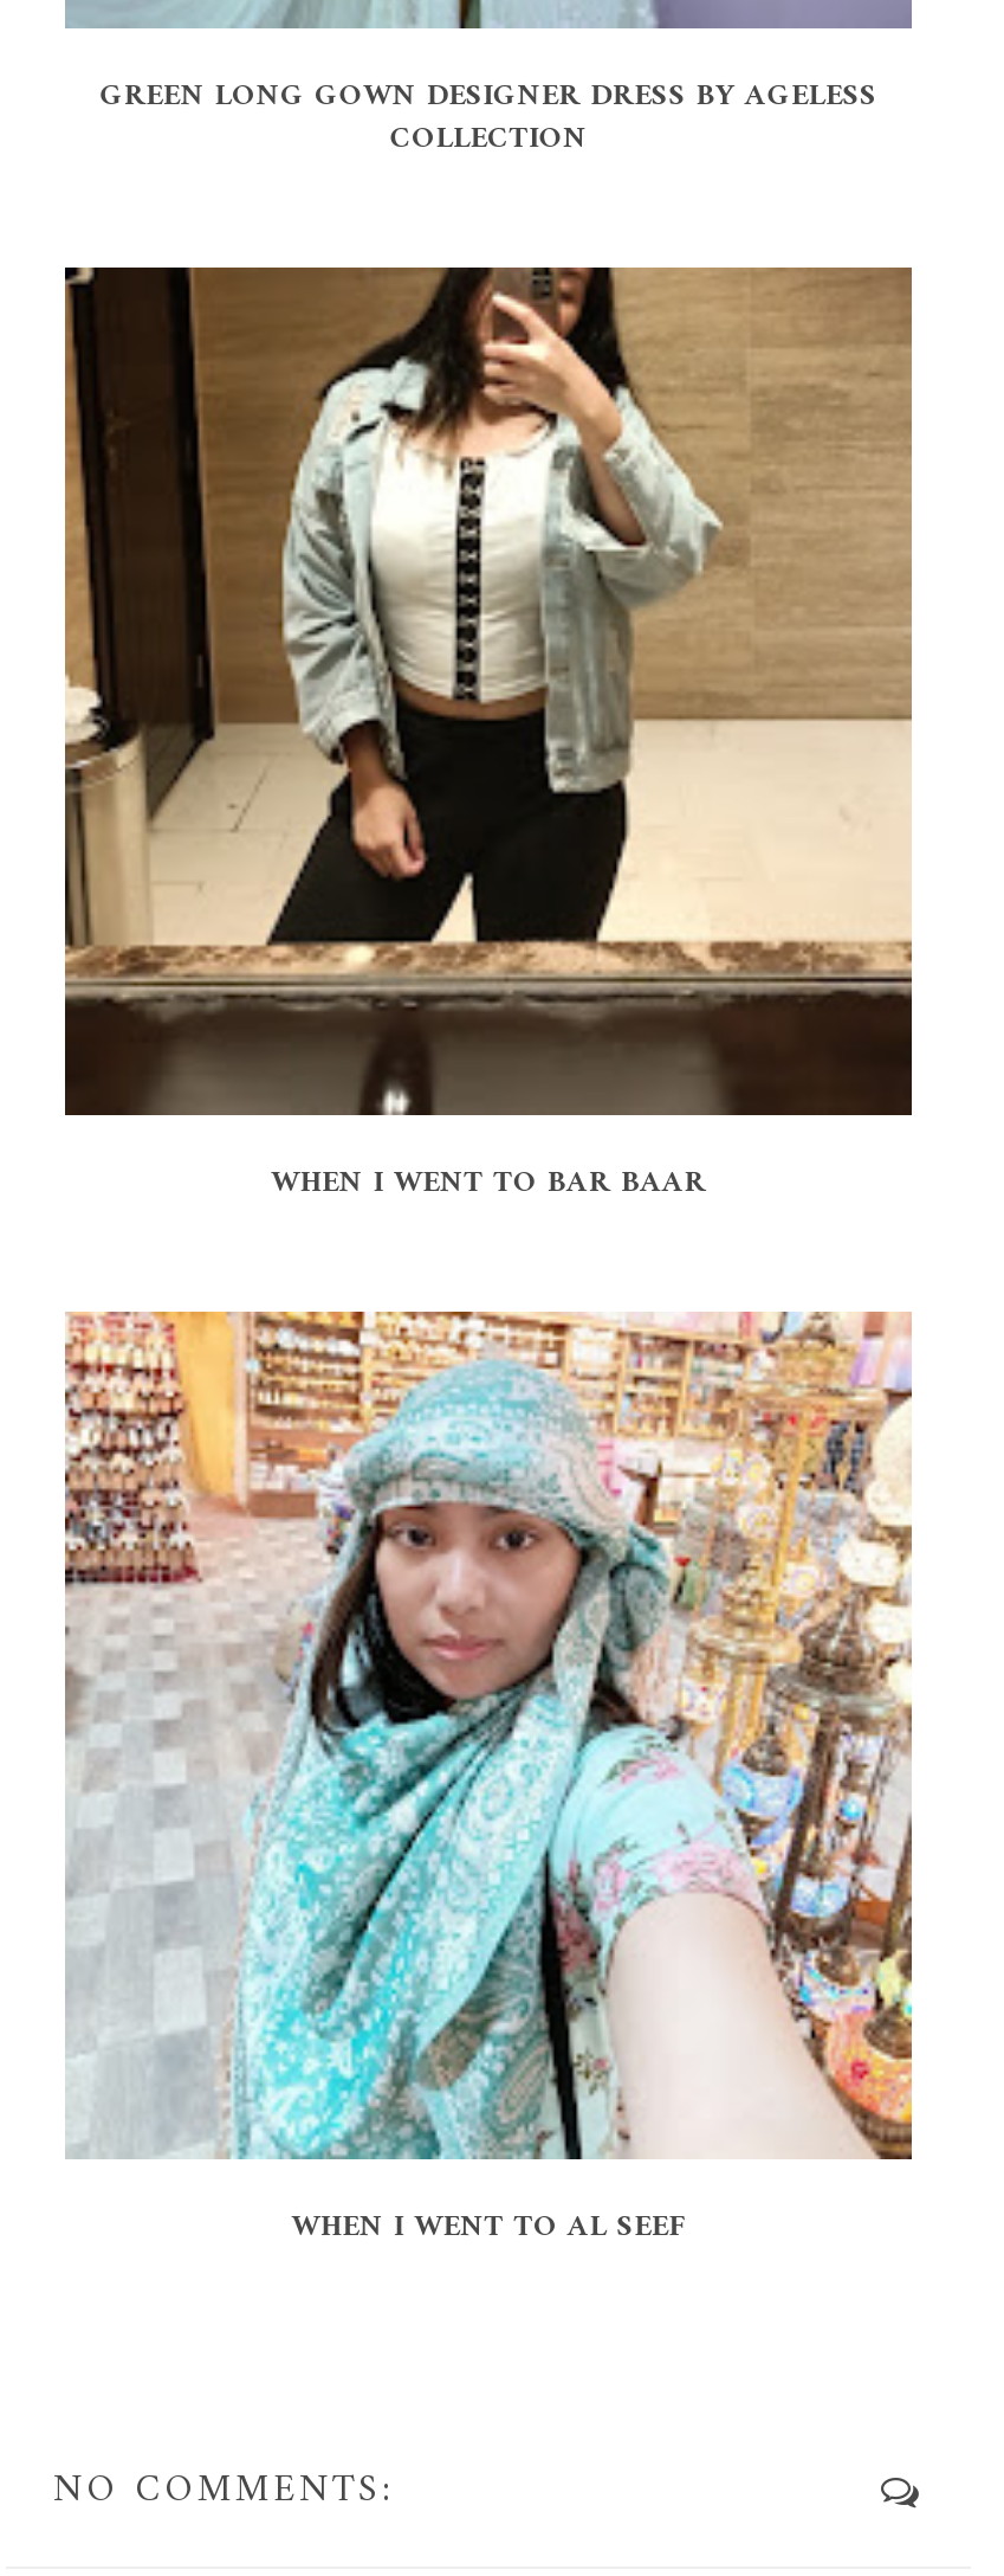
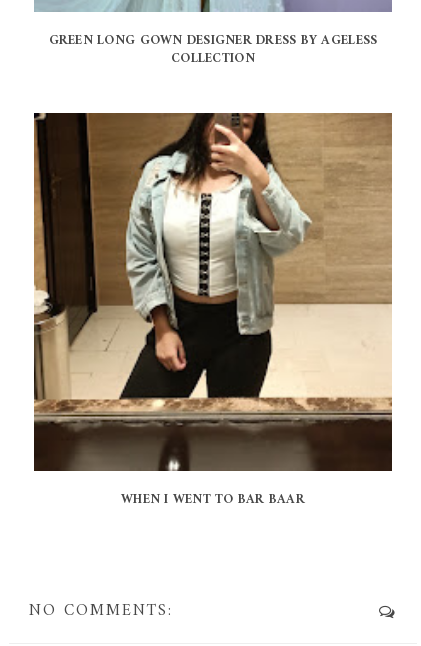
- [image]
- WHEN I WENT TO AL SEEF
